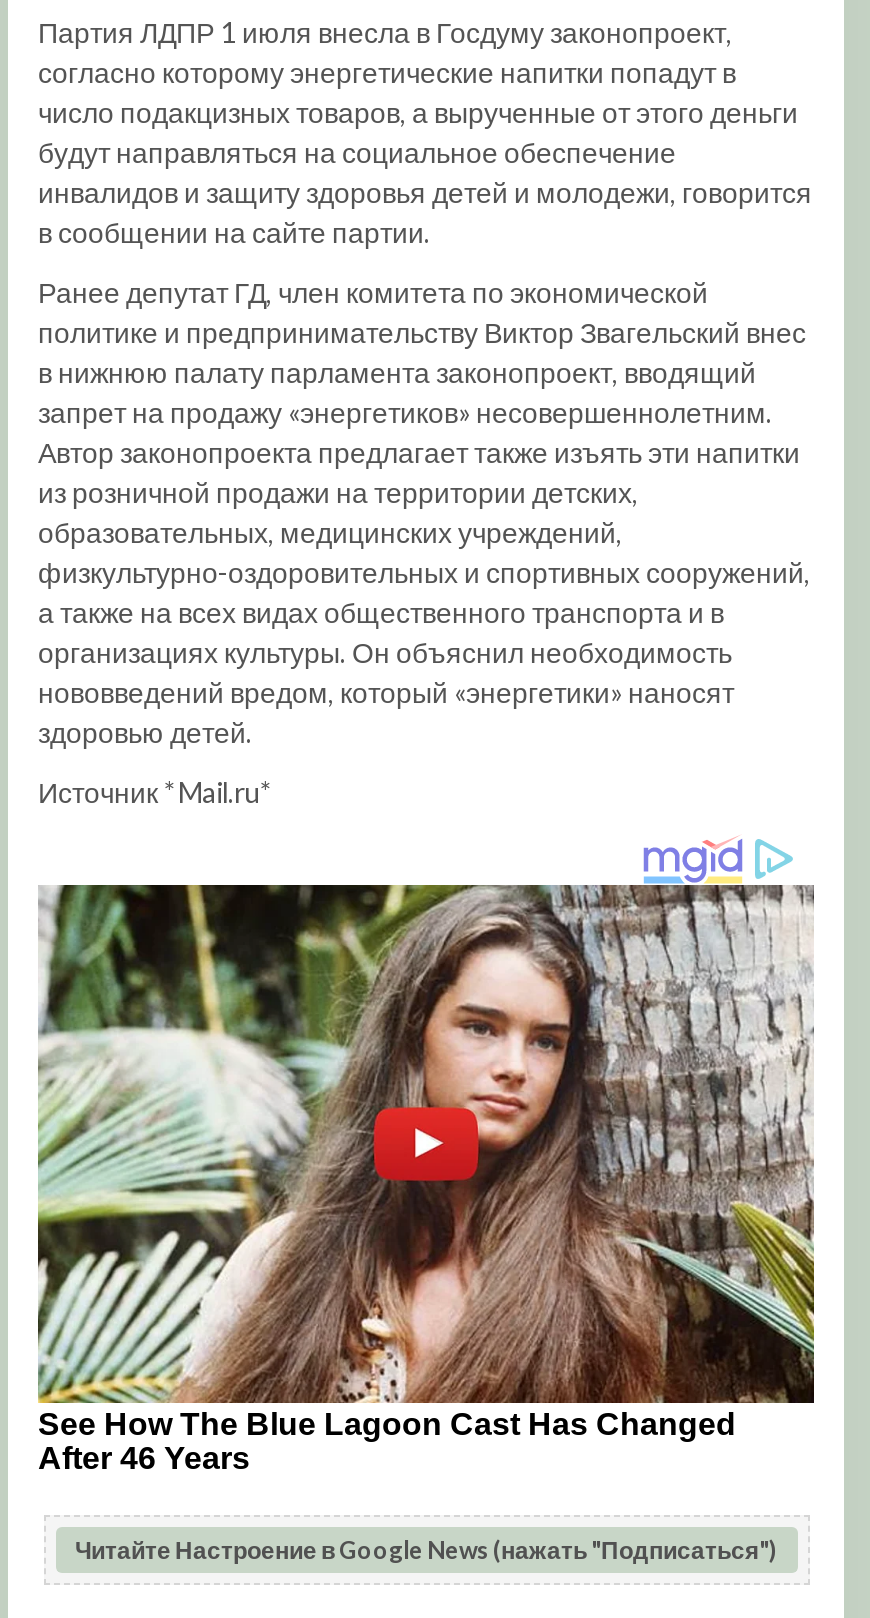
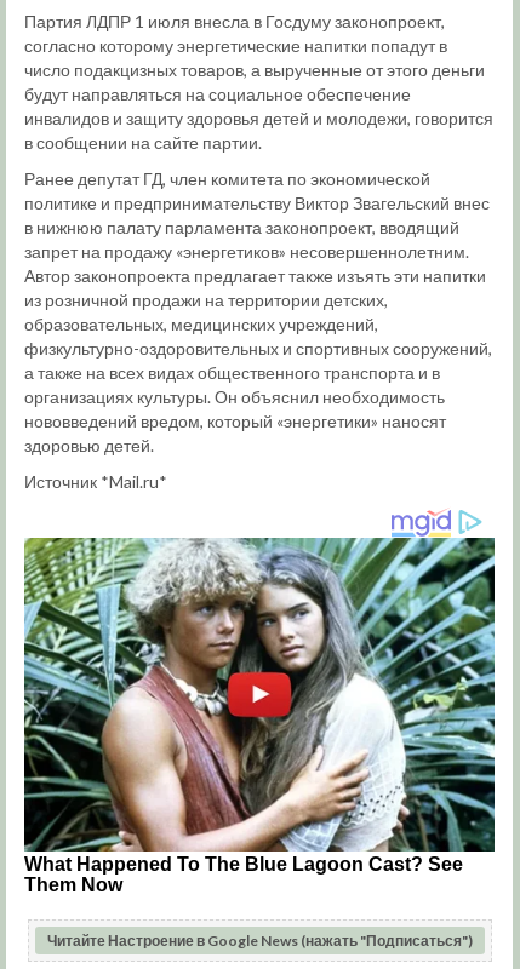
- [image]
+ [image]
